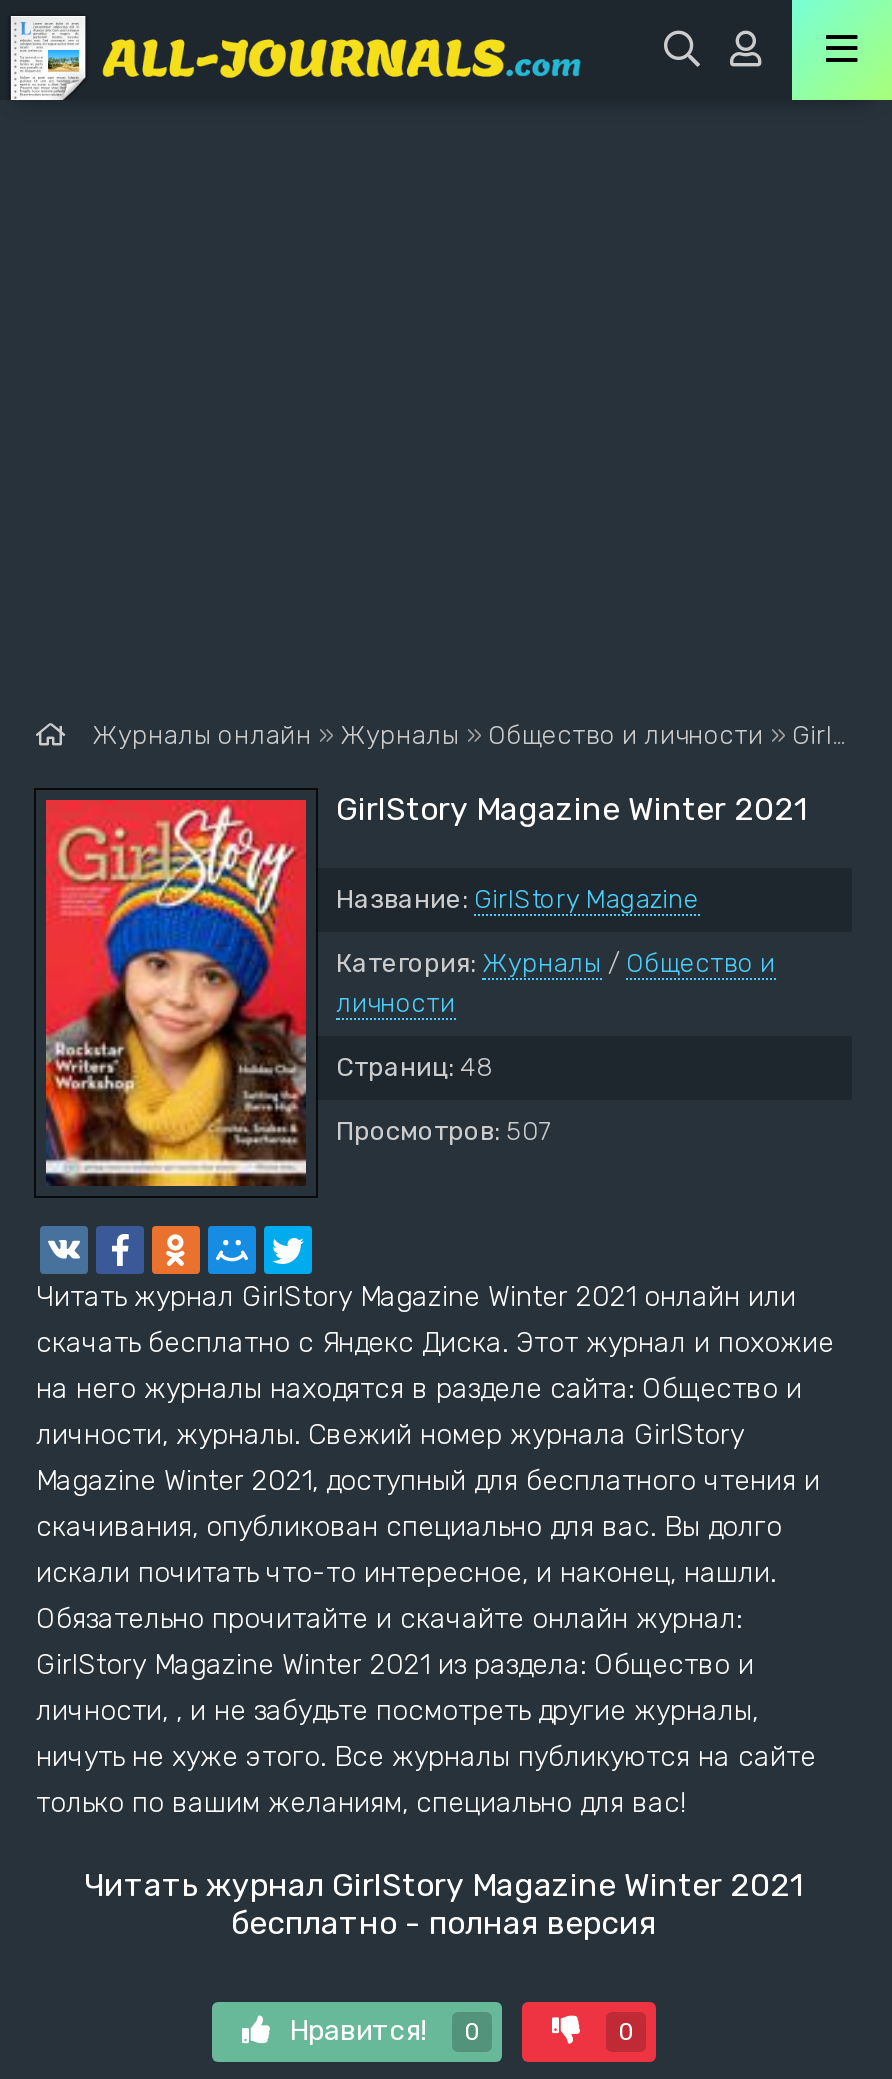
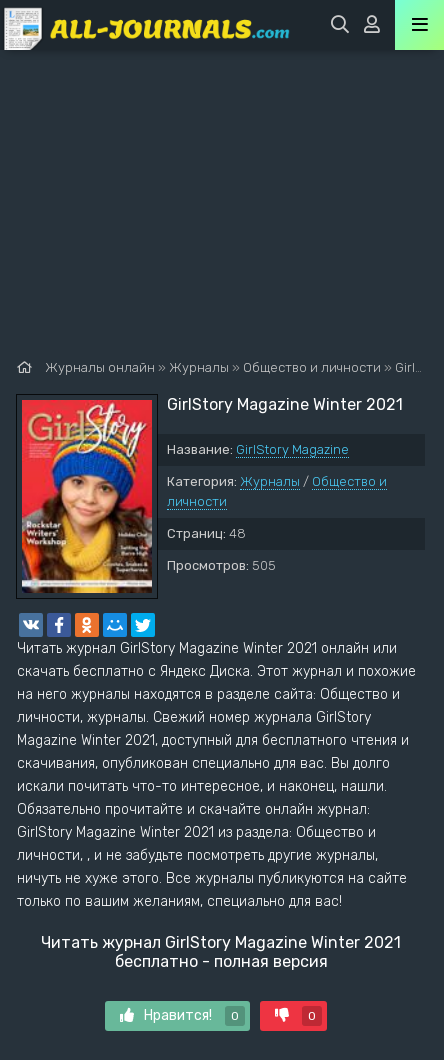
- Просмотров: 507
+ Просмотров: 505
